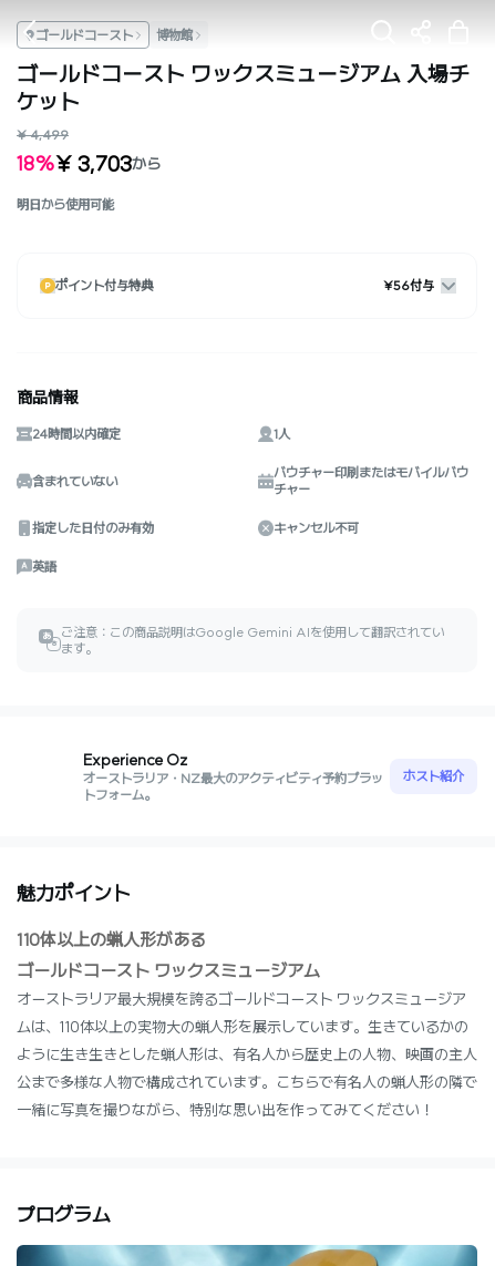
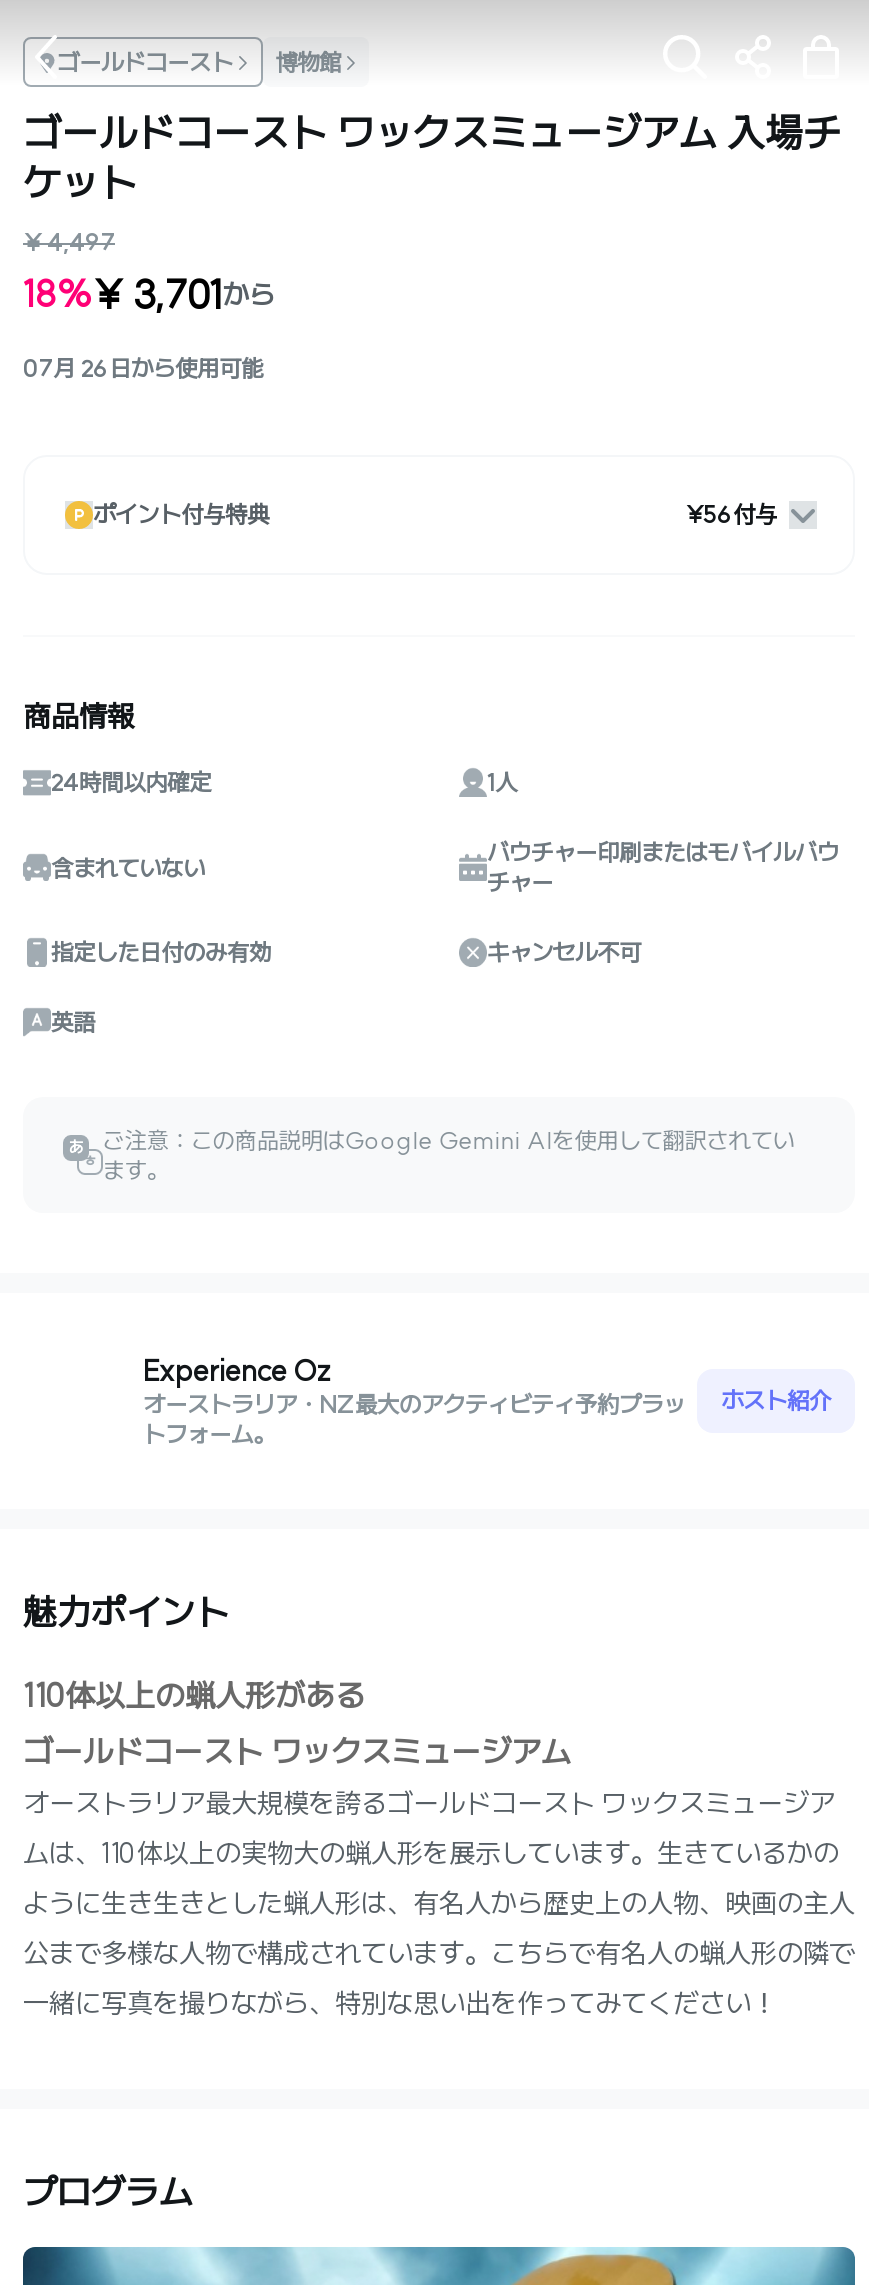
- ¥ 4,499
- 18%¥ 3,703から
+ ¥ 4,497
+ 18%¥ 3,701から

- 明日から使用可能
+ 07月 26日から使用可能
